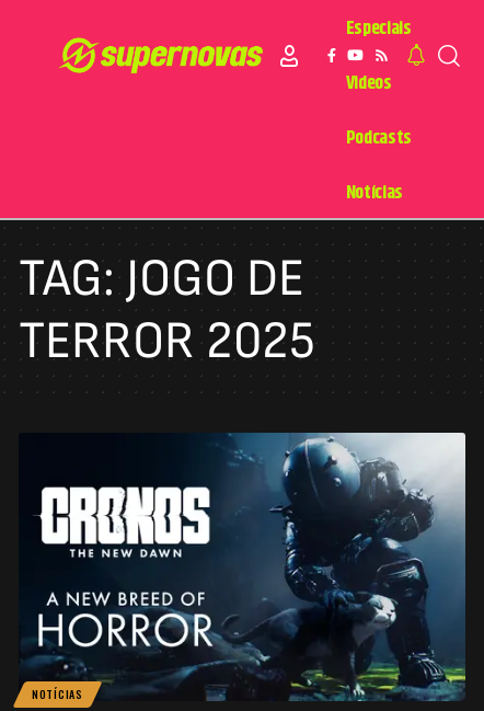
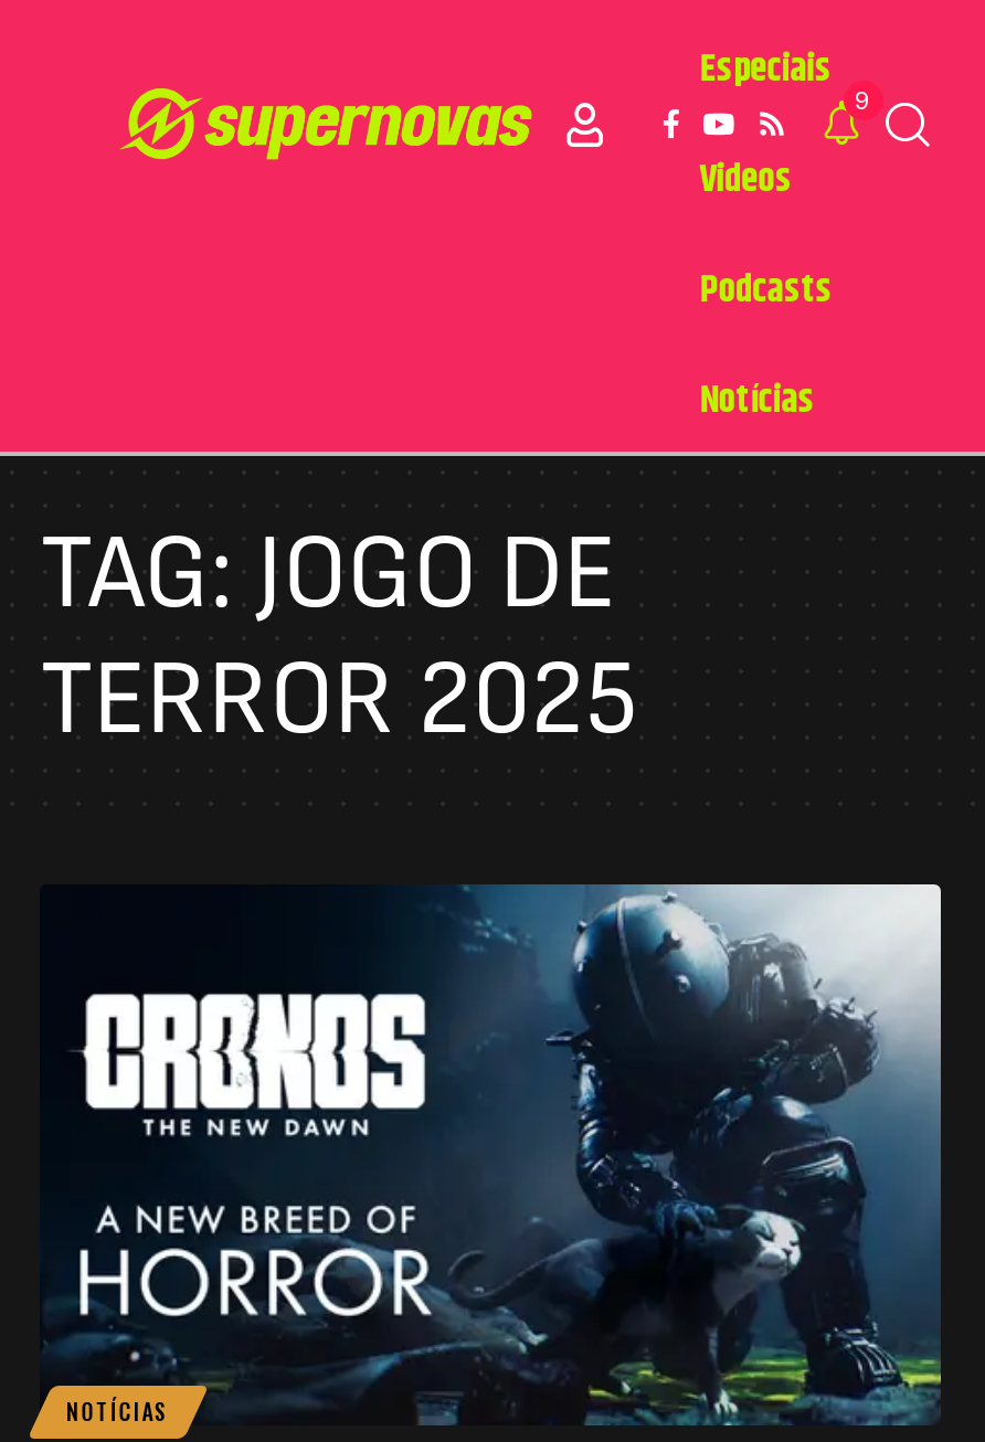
+ 9
